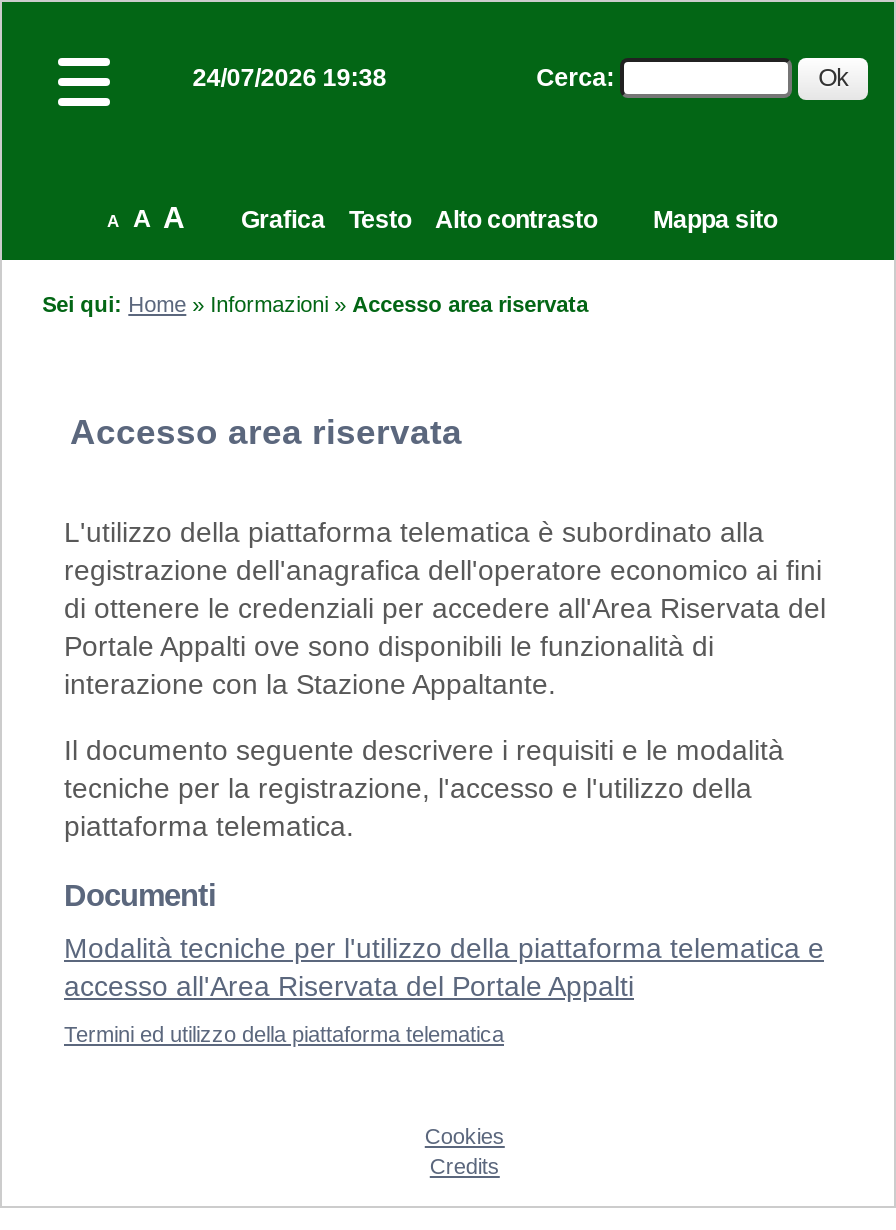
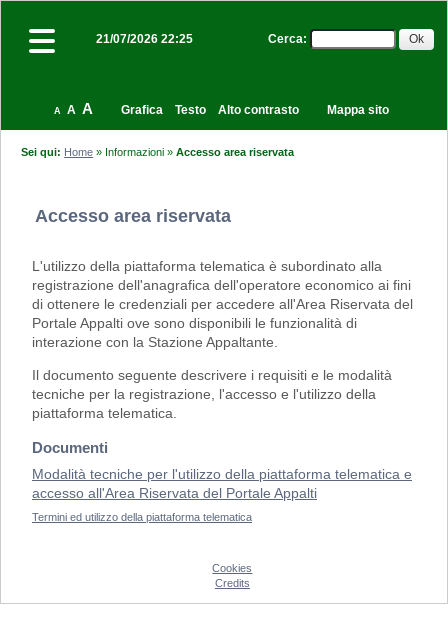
- 24/07/2026 19:38
+ 21/07/2026 22:25
